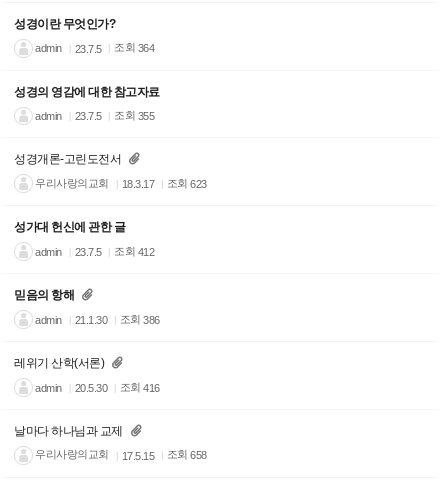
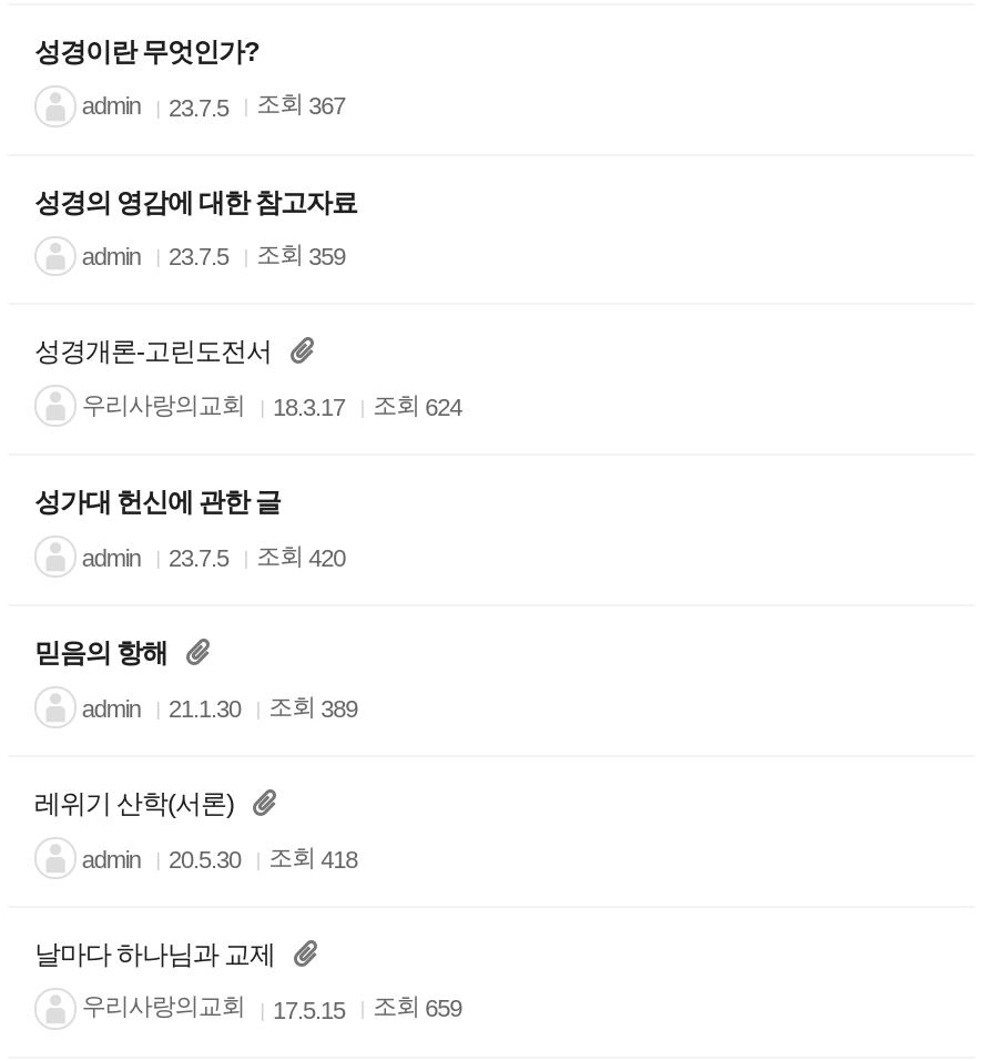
- admin 23.7.5 조회 364
+ admin 23.7.5 조회 367

- admin 23.7.5 조회 355
+ admin 23.7.5 조회 359

- 우리사랑의교회 18.3.17 조회 623
+ 우리사랑의교회 18.3.17 조회 624

- admin 23.7.5 조회 412
+ admin 23.7.5 조회 420

- admin 21.1.30 조회 386
+ admin 21.1.30 조회 389

- admin 20.5.30 조회 416
+ admin 20.5.30 조회 418

- 우리사랑의교회 17.5.15 조회 658
+ 우리사랑의교회 17.5.15 조회 659
